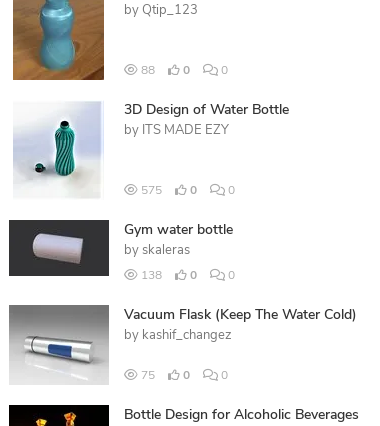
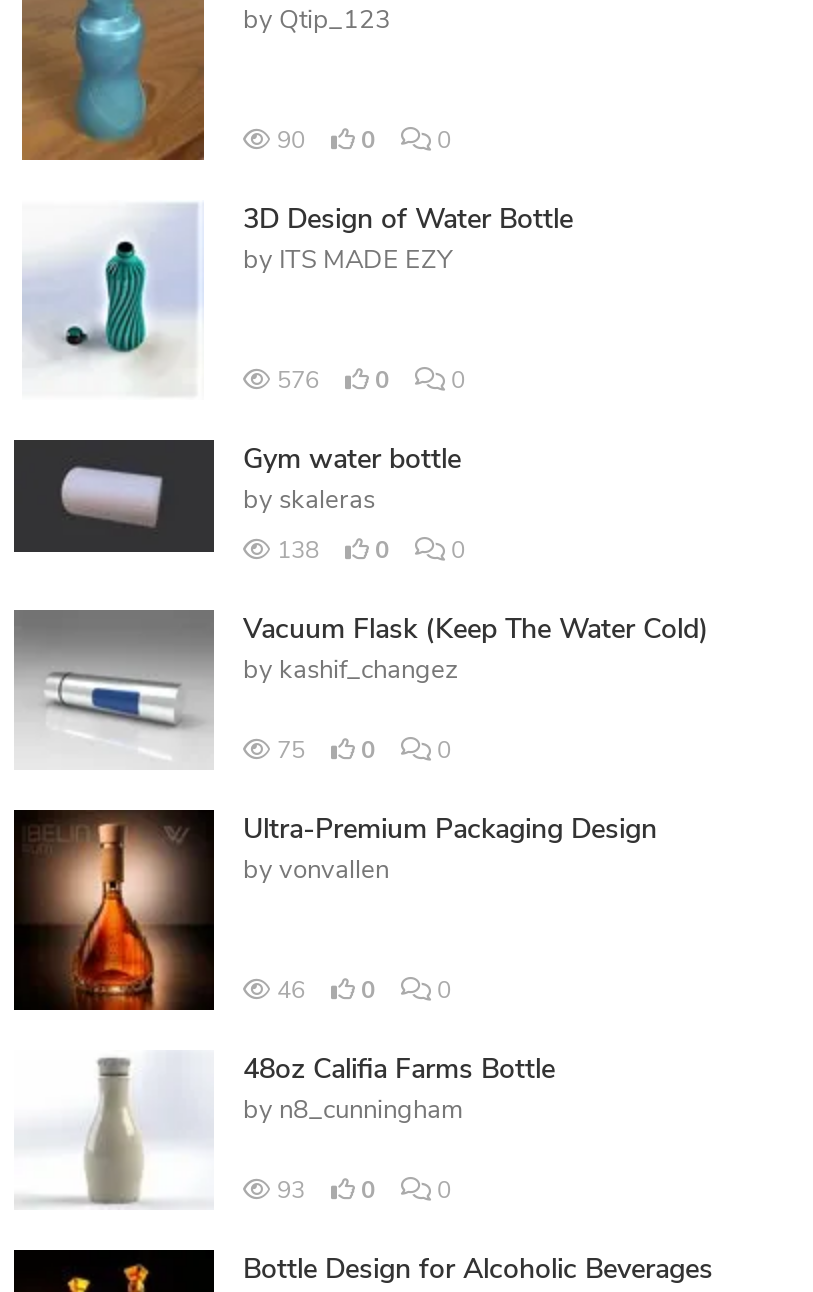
- 88
+ 90

- 575
+ 576

+ [image]
+ Ultra-Premium Packaging Design
+ by vonvallen

+ [image]
+ 46
+ 0
+ 0
+ 48oz Califia Farms Bottle
+ by n8_cunningham
+ 93
+ 0
+ 0
